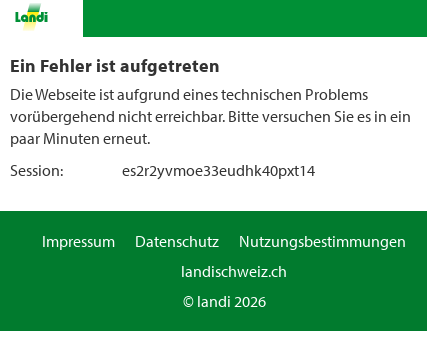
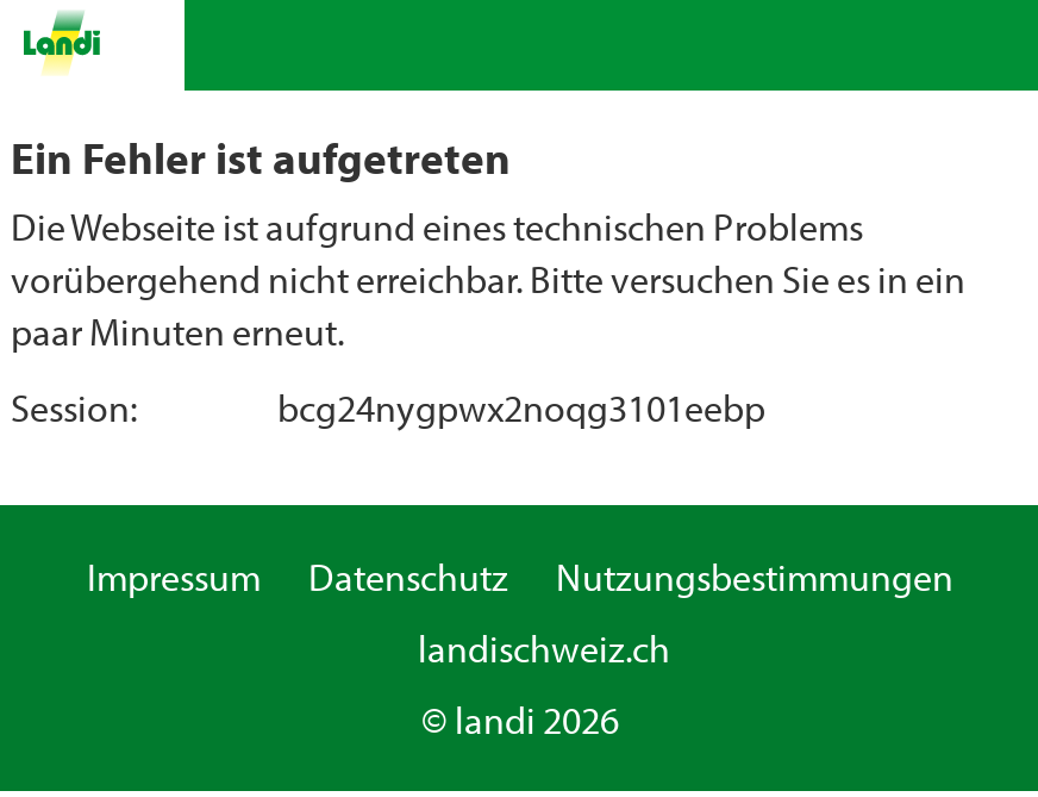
- es2r2yvmoe33eudhk40pxt14
+ bcg24nygpwx2noqg3101eebp
